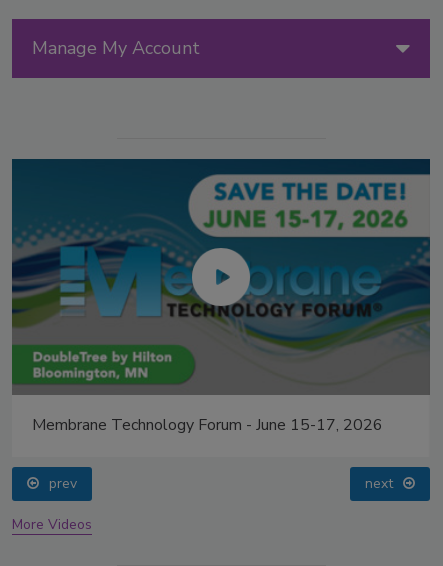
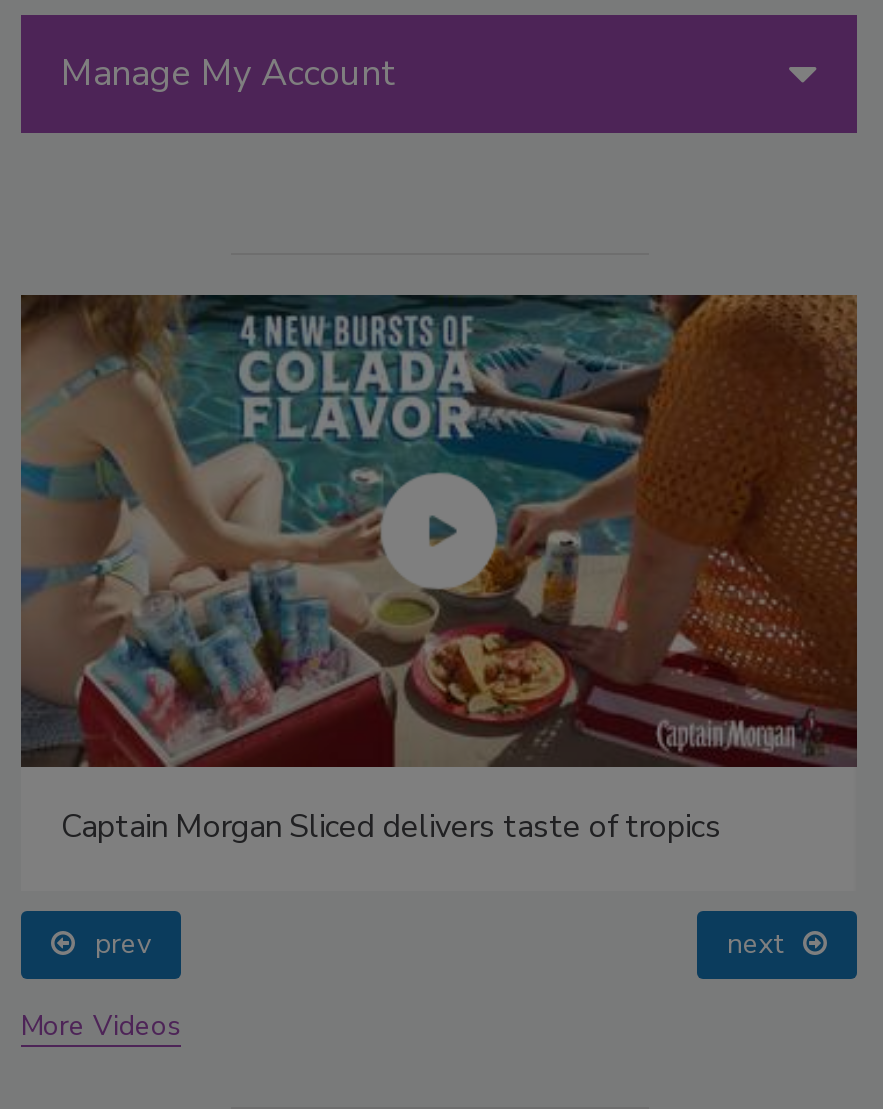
- [image]
- Membrane Technology Forum - June 15-17, 2026
+ [image]
+ Captain Morgan Sliced delivers taste of tropics
